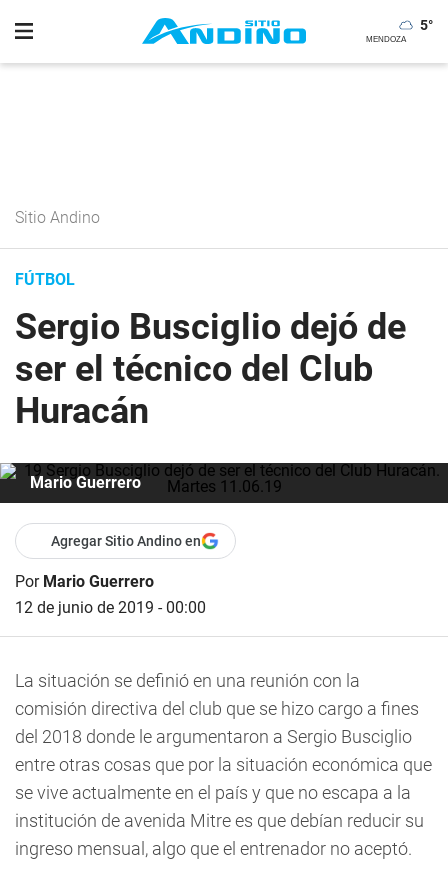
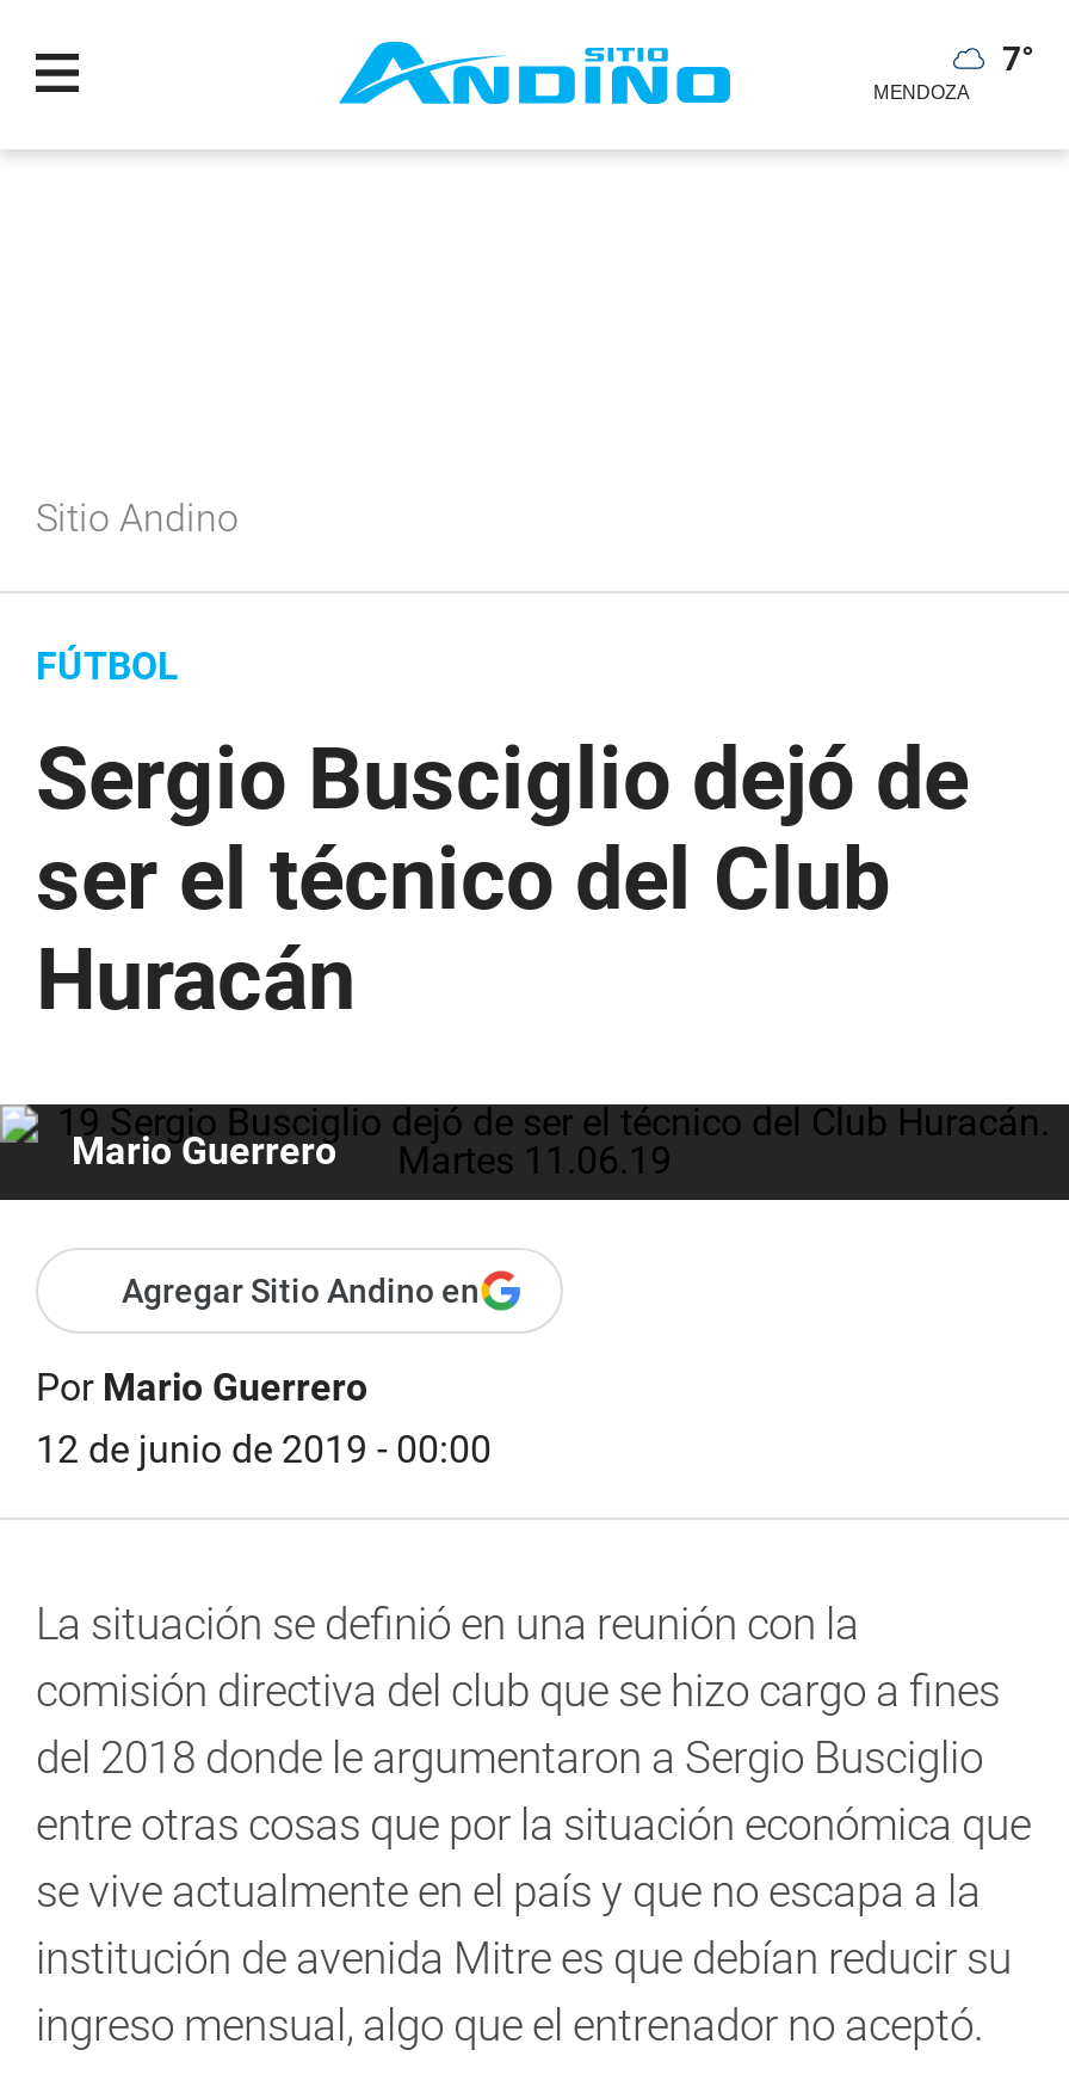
- 5°
+ 7°
